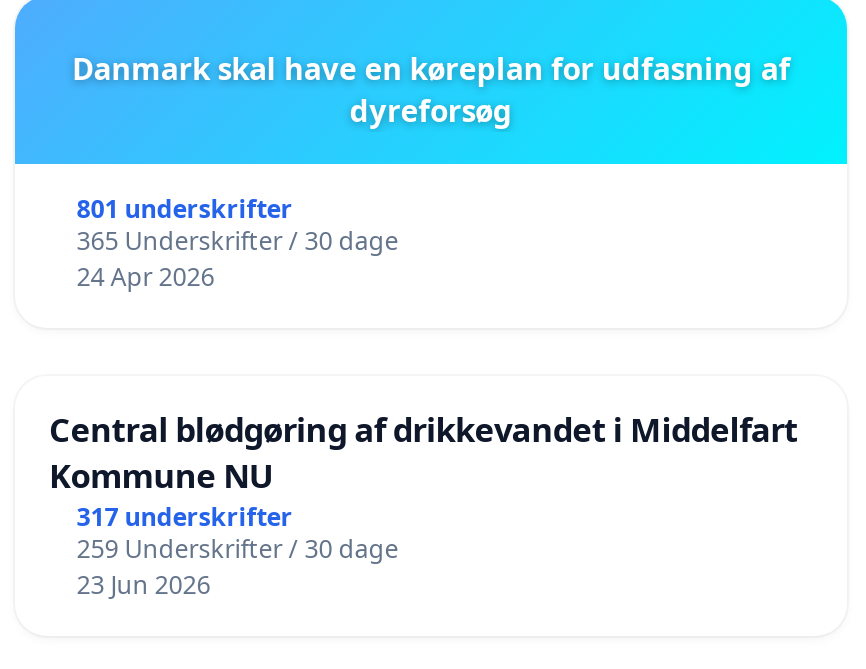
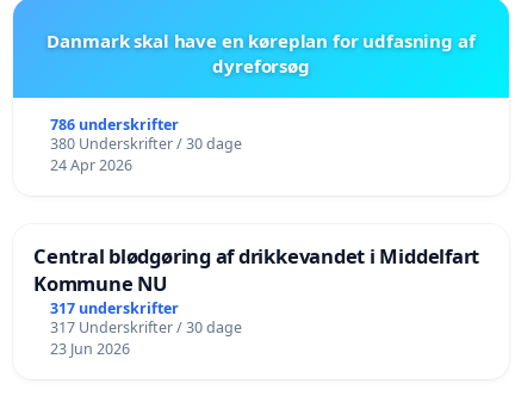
- 801 underskrifter
+ 786 underskrifter

- 365 Underskrifter / 30 dage
+ 380 Underskrifter / 30 dage

- 259 Underskrifter / 30 dage
+ 317 Underskrifter / 30 dage
